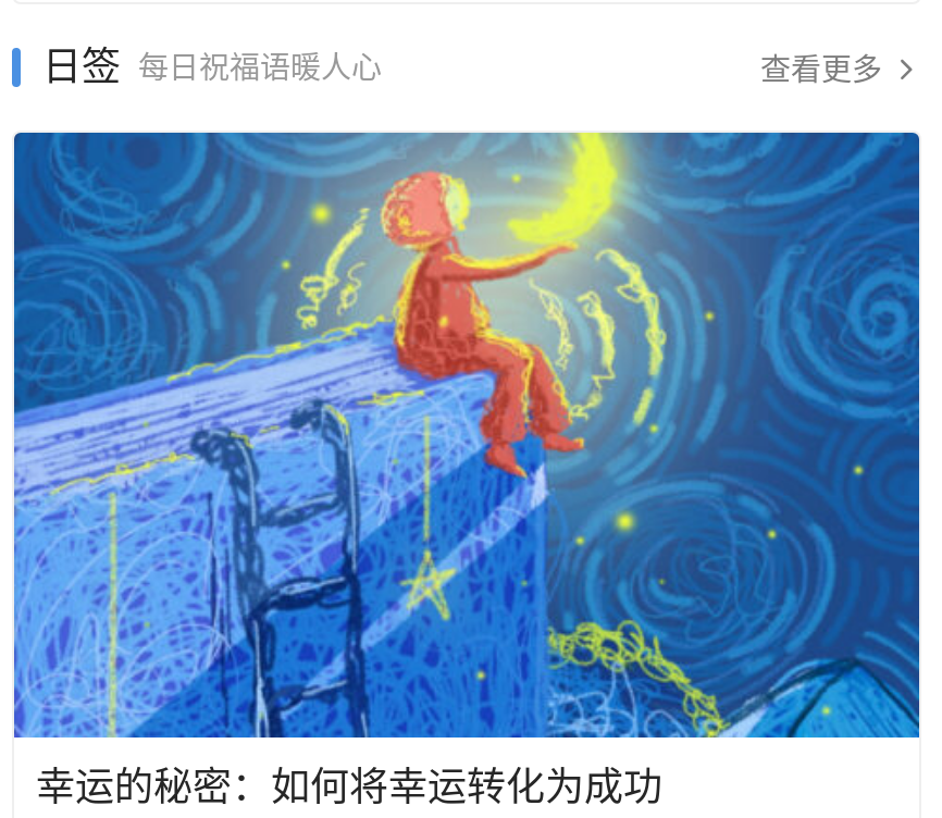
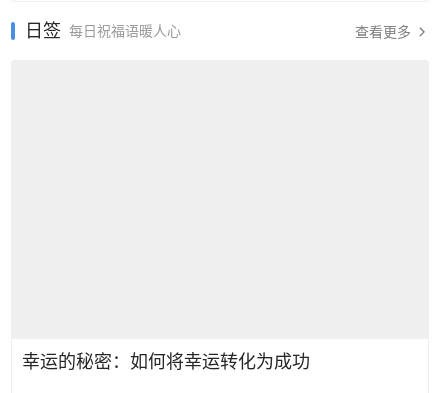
- [image]
